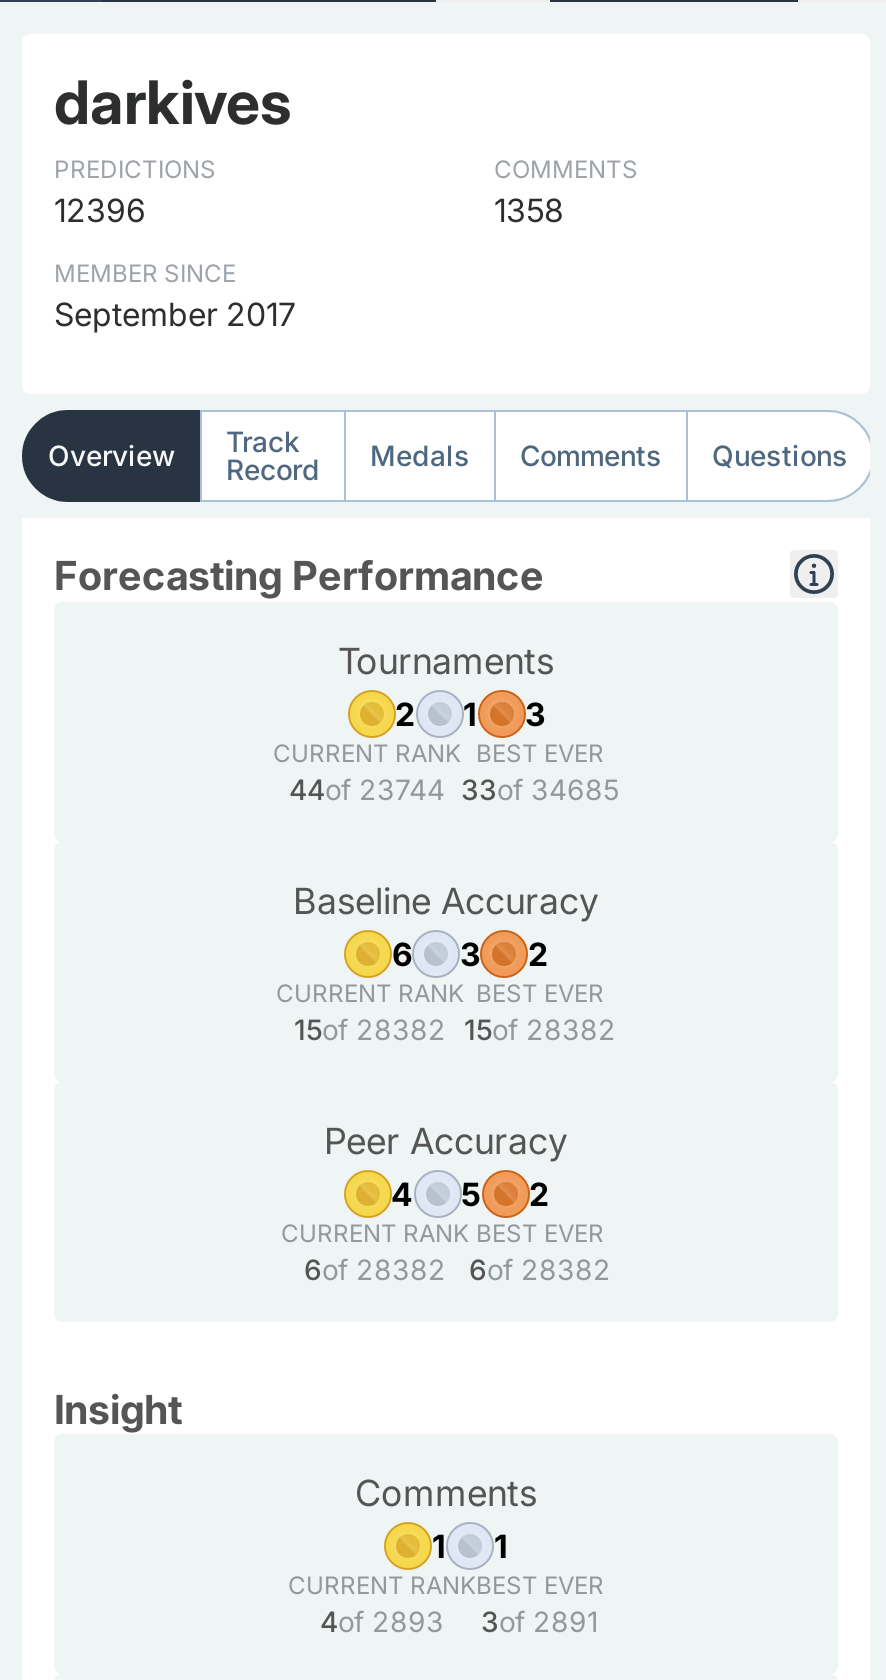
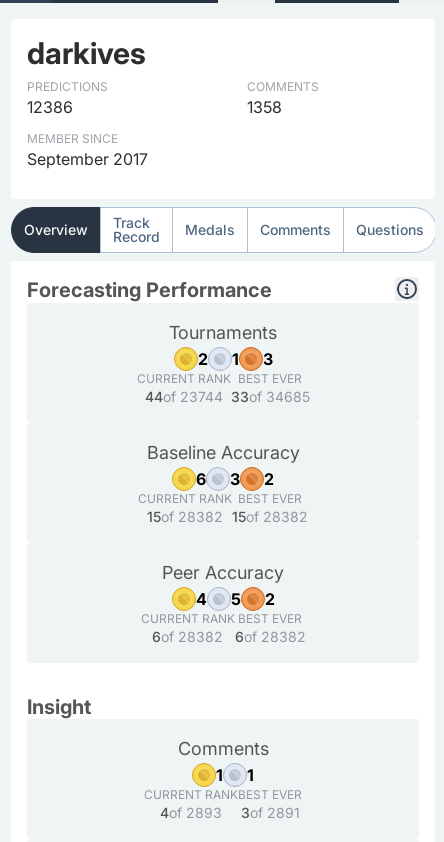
- 12396
+ 12386
